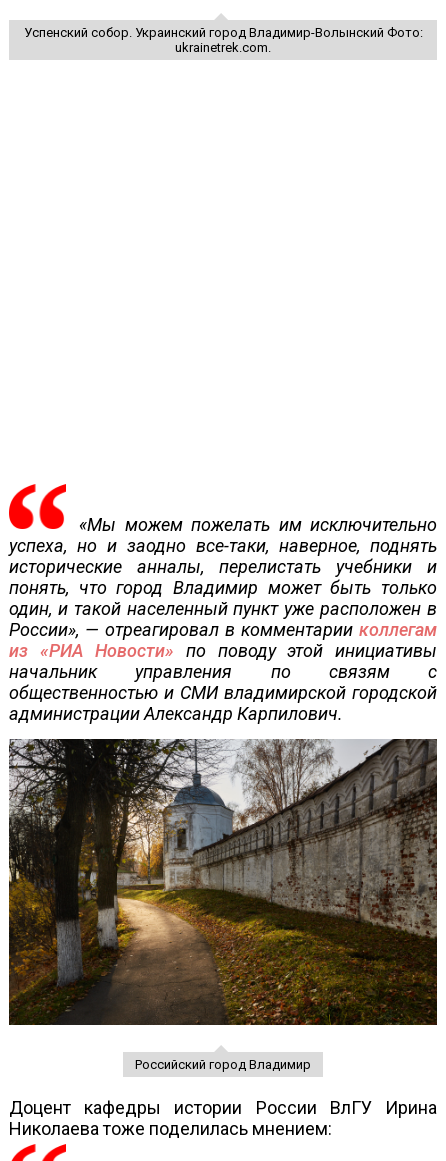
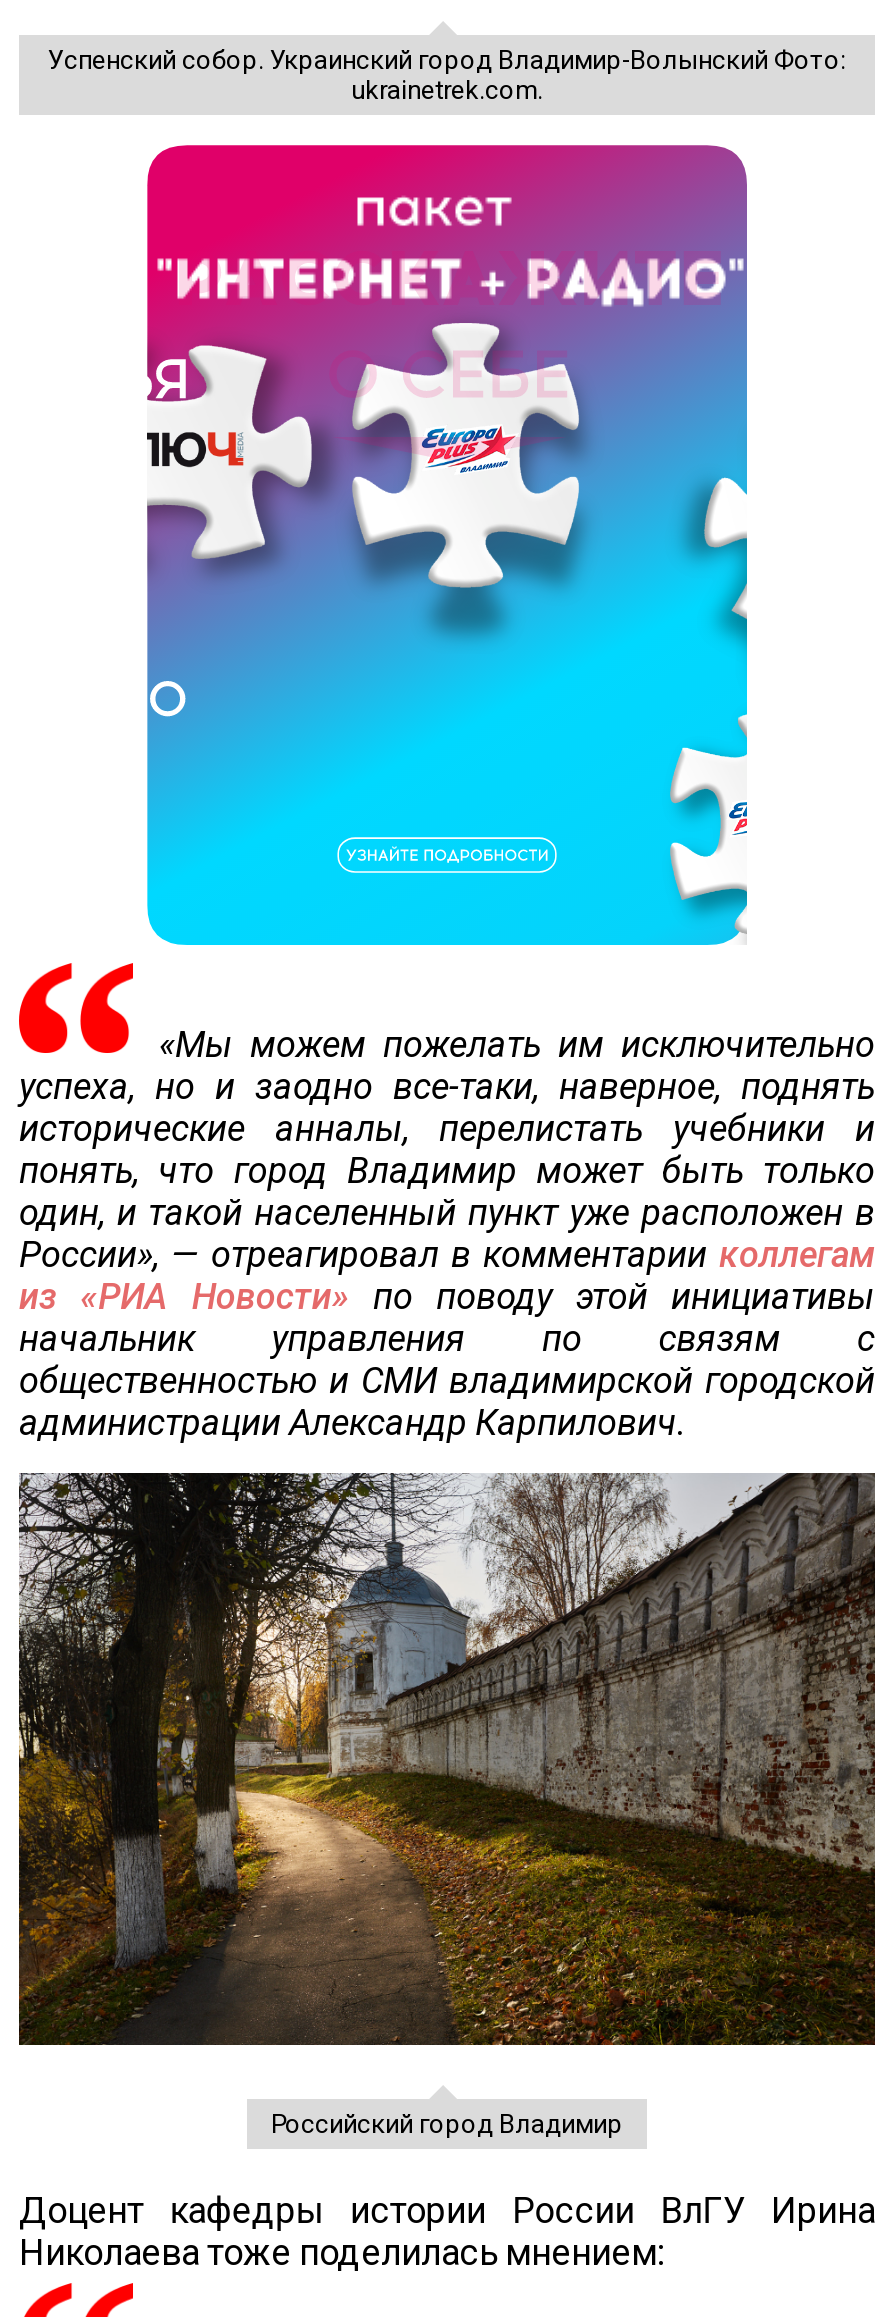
+ [image]
